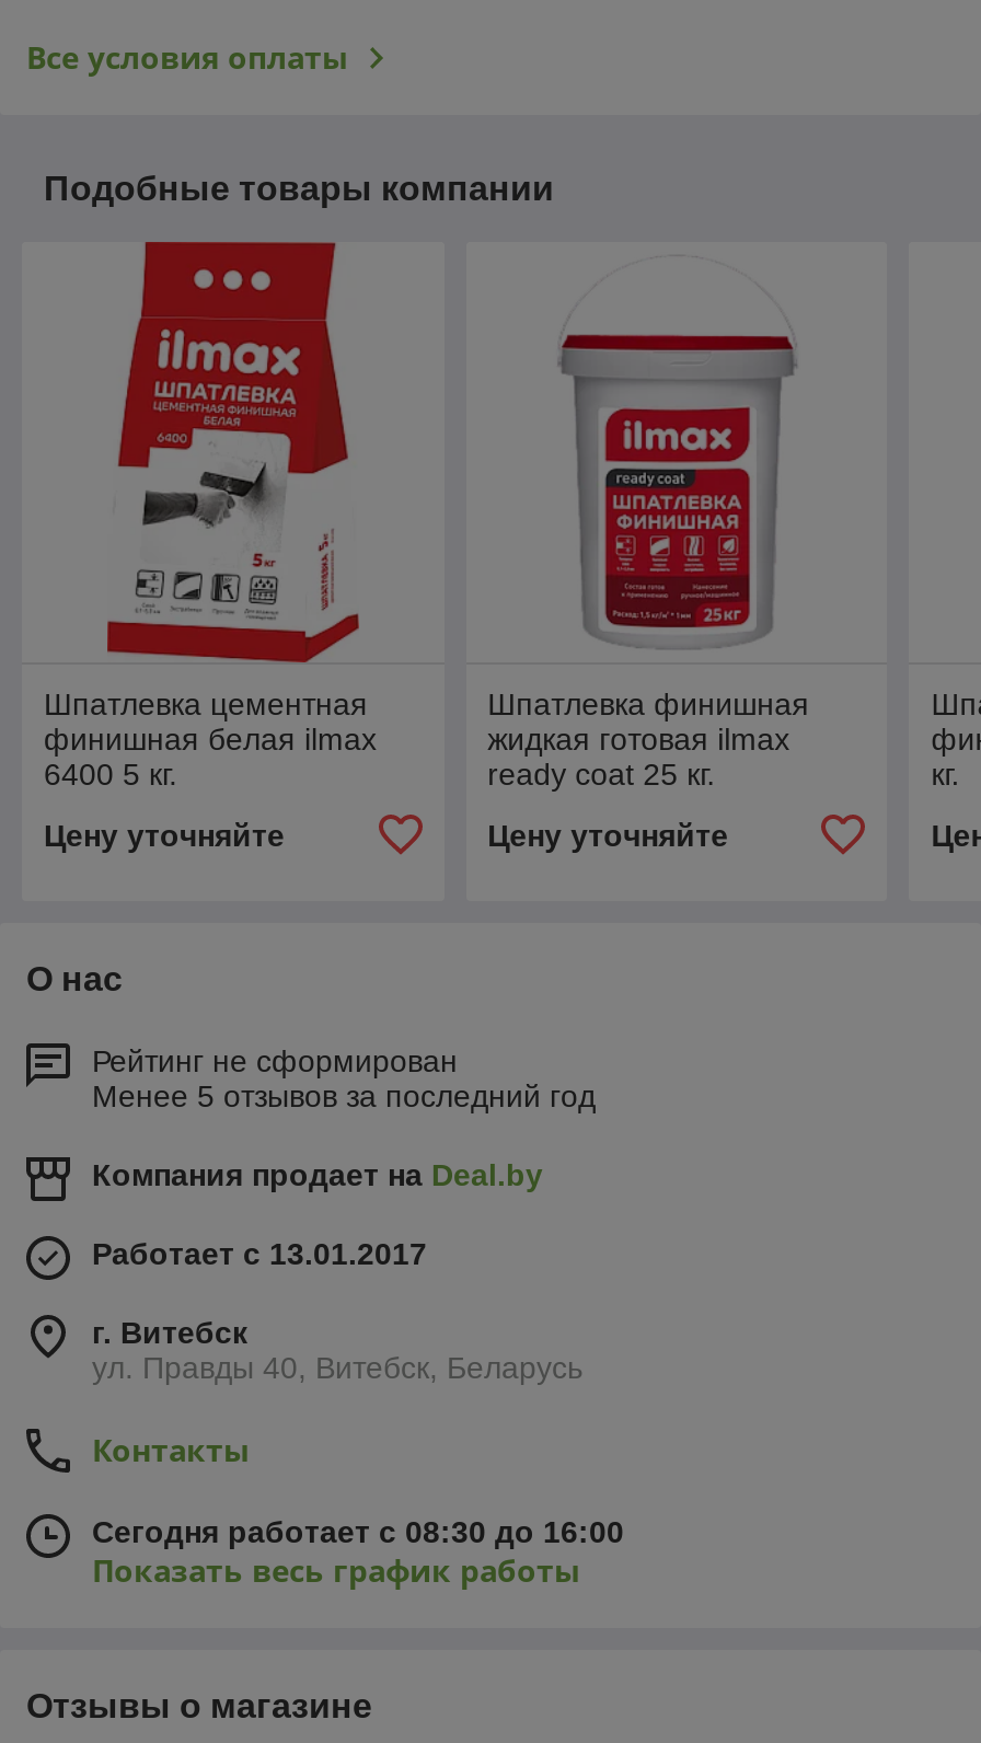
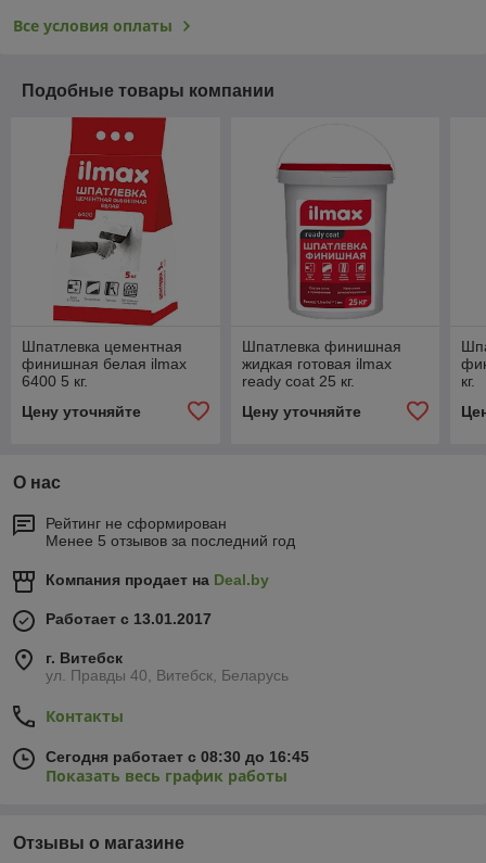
- Сегодня работает с 08:30 до 16:00
+ Сегодня работает с 08:30 до 16:45
